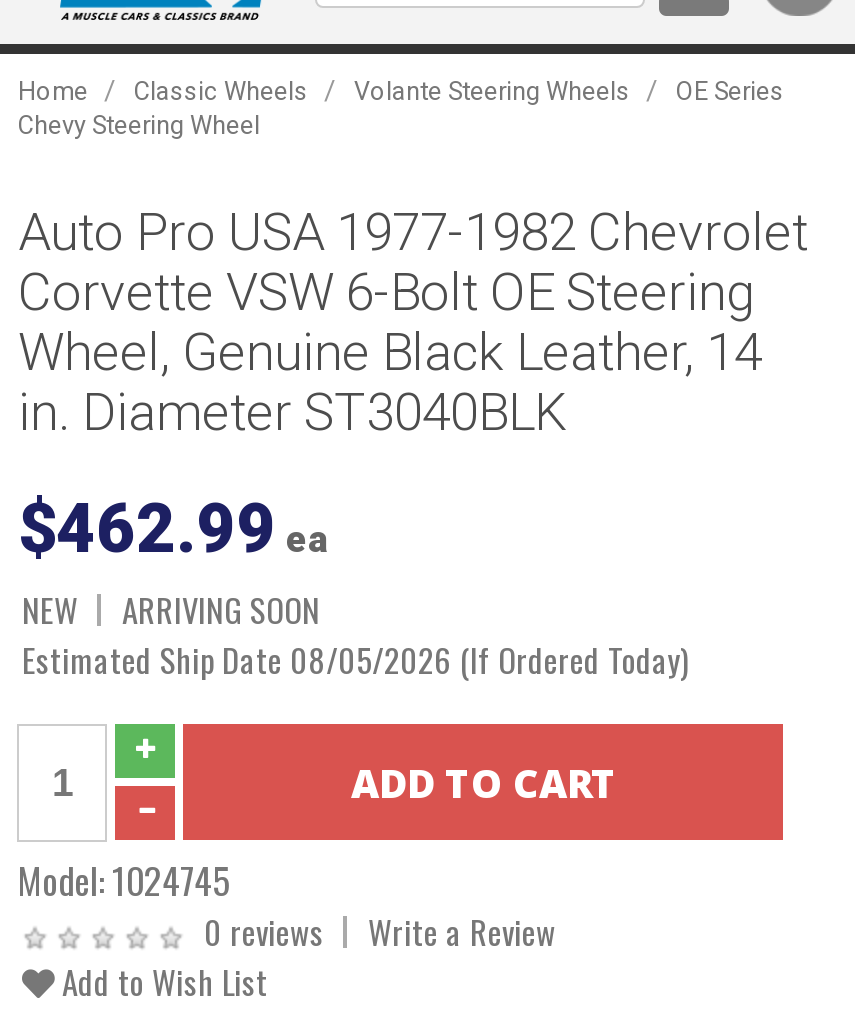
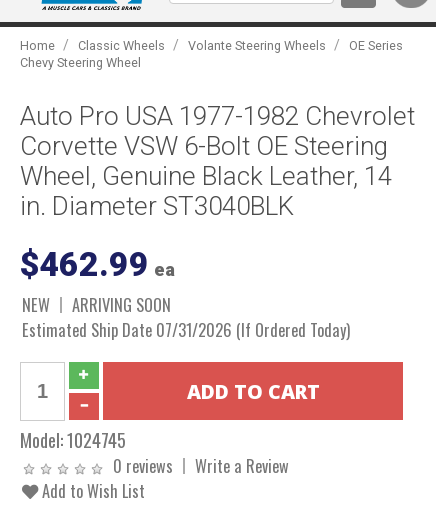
- Estimated Ship Date 08/05/2026 (If Ordered Today)
+ Estimated Ship Date 07/31/2026 (If Ordered Today)
